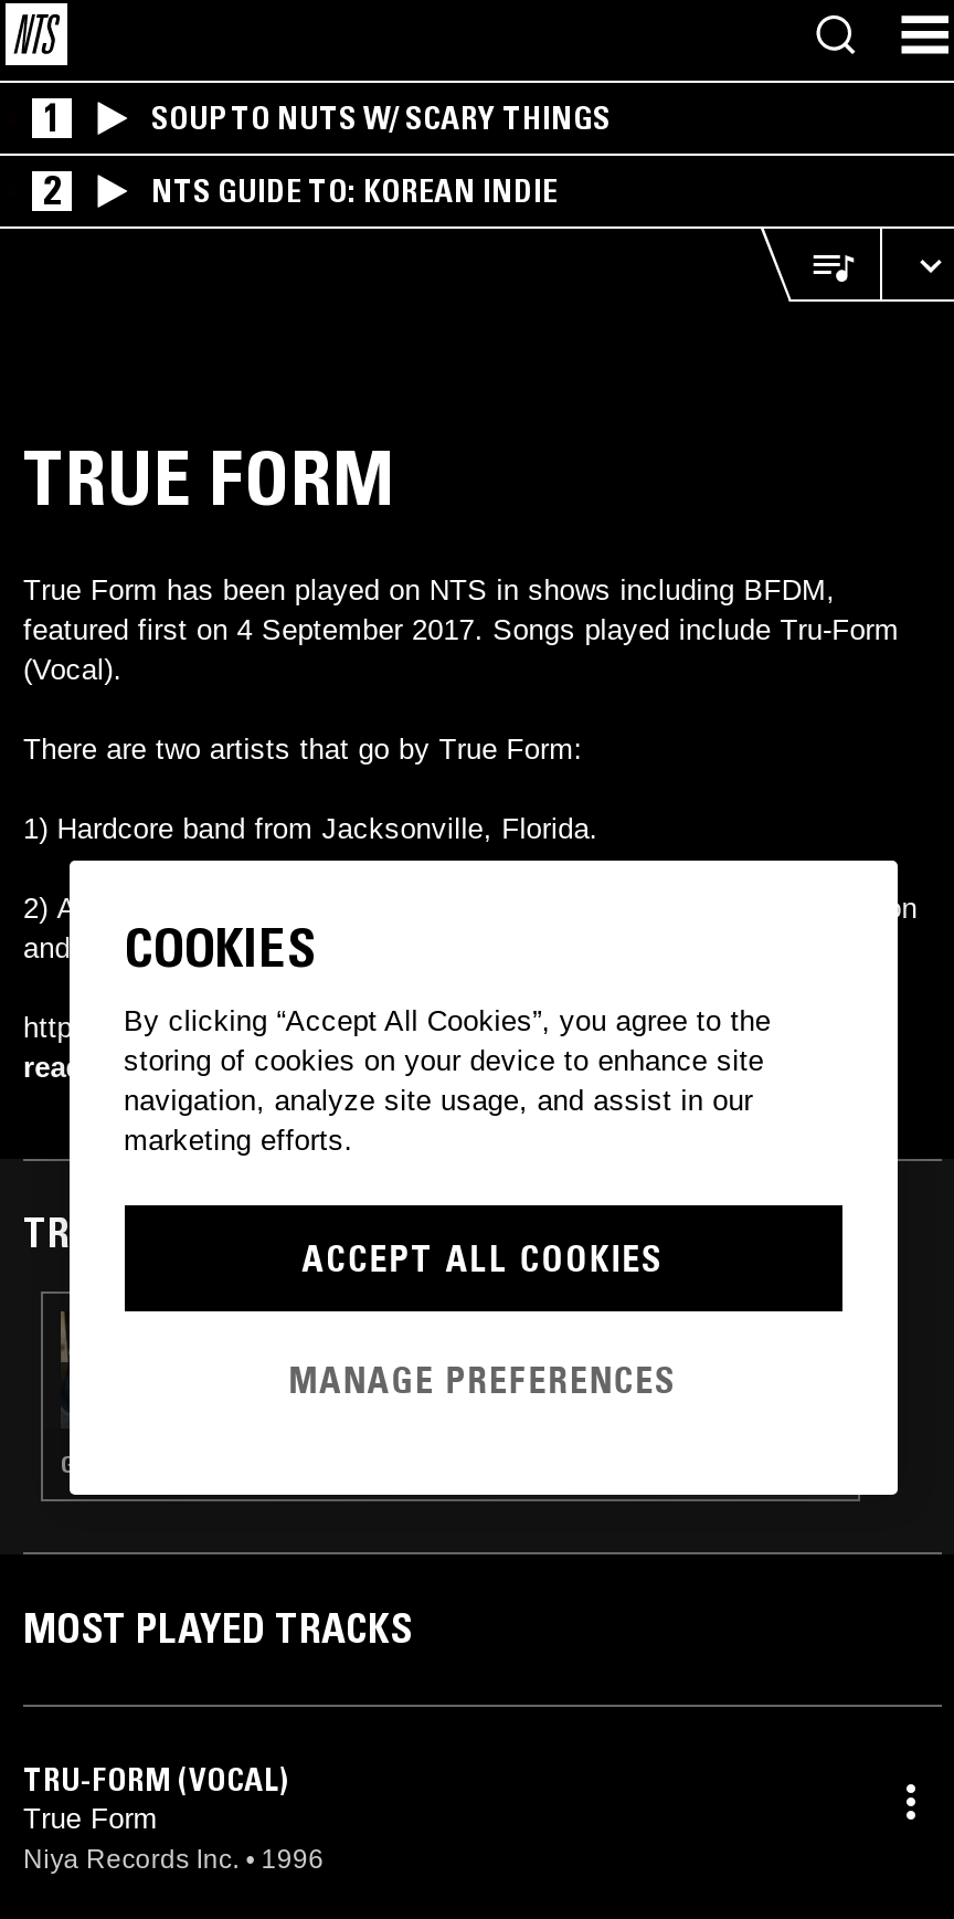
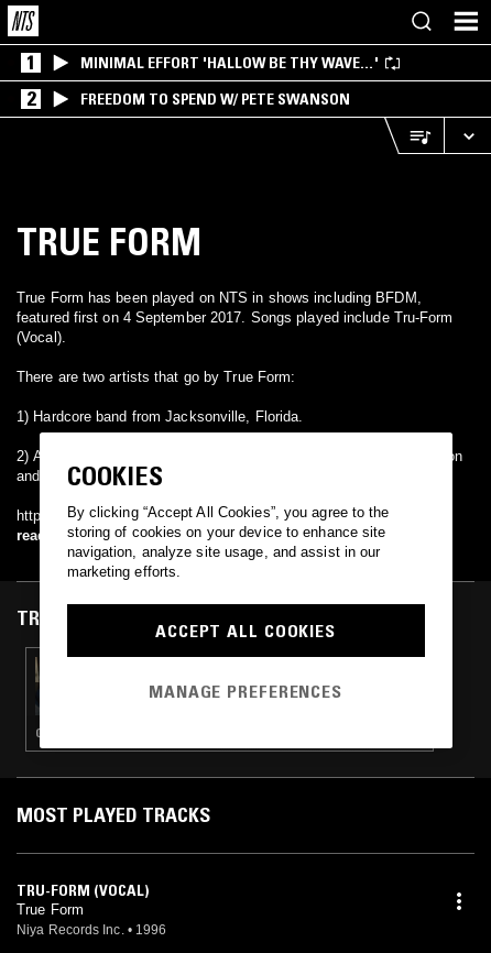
- SOUP TO NUTS W/ SCARY THINGS
+ MINIMAL EFFORT 'HALLOW BE THY WAVE…'

- NTS GUIDE TO: KOREAN INDIE
+ FREEDOM TO SPEND W/ PETE SWANSON
